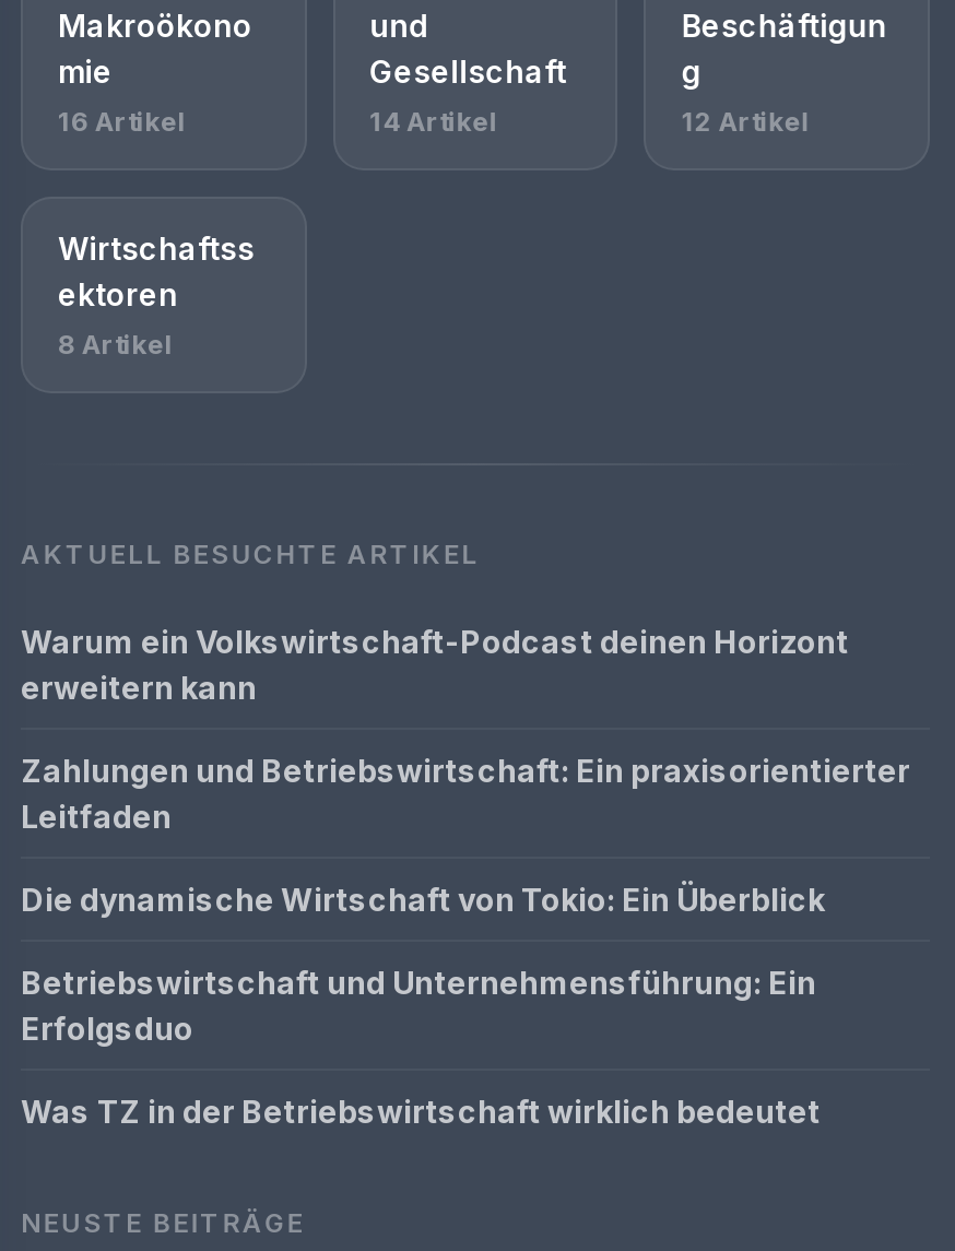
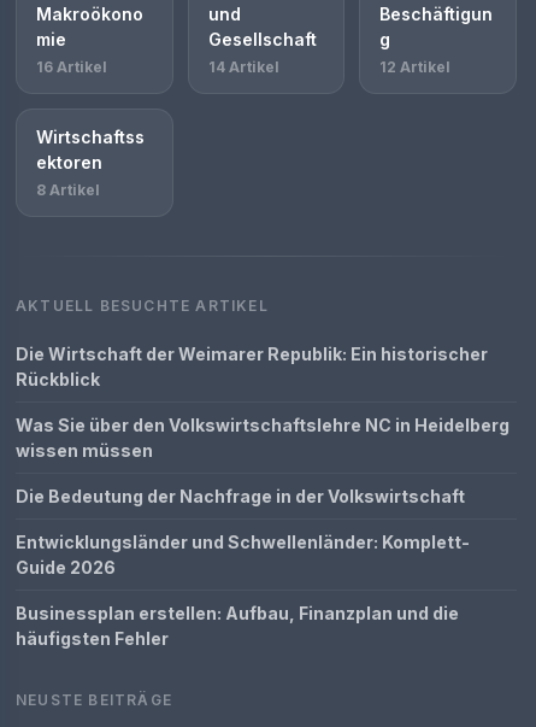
- Warum ein Volkswirtschaft-Podcast deinen Horizont
- erweitern kann
+ Die Wirtschaft der Weimarer Republik: Ein historischer
+ Rückblick

- Zahlungen und Betriebswirtschaft: Ein praxisorientierter
- Leitfaden
+ Was Sie über den Volkswirtschaftslehre NC in Heidelberg
+ wissen müssen

- Die dynamische Wirtschaft von Tokio: Ein Überblick
+ Die Bedeutung der Nachfrage in der Volkswirtschaft

- Betriebswirtschaft und Unternehmensführung: Ein
- Erfolgsduo
+ Entwicklungsländer und Schwellenländer: Komplett-
+ Guide 2026

- Was TZ in der Betriebswirtschaft wirklich bedeutet
+ Businessplan erstellen: Aufbau, Finanzplan und die
+ häufigsten Fehler
